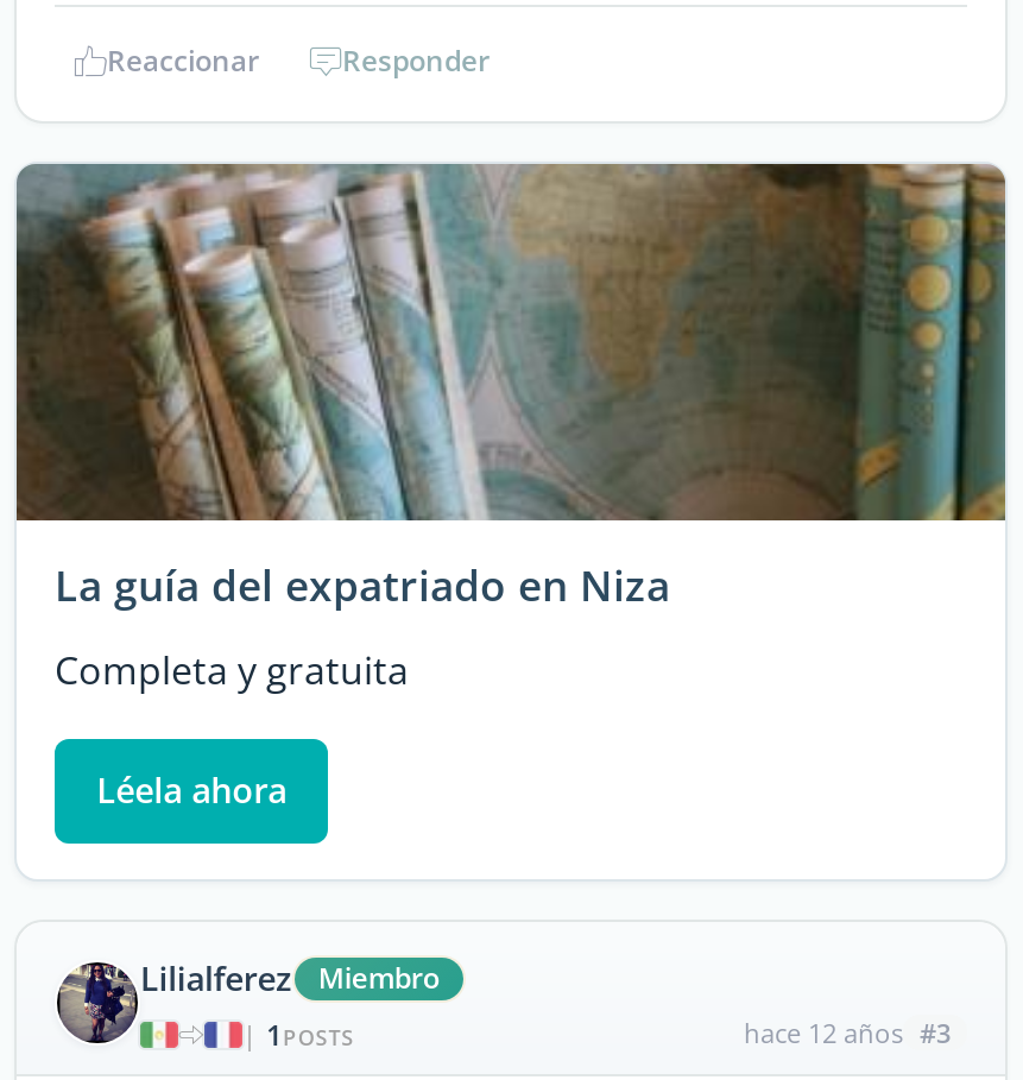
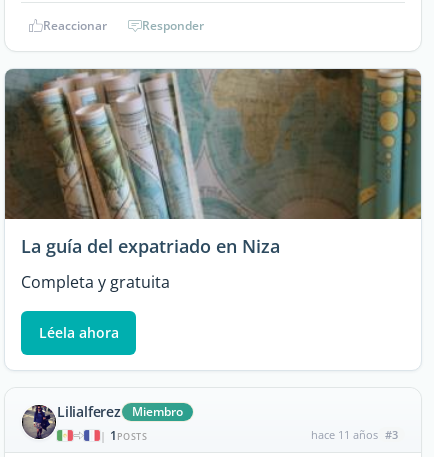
- hace 12 años #3
+ hace 11 años #3
